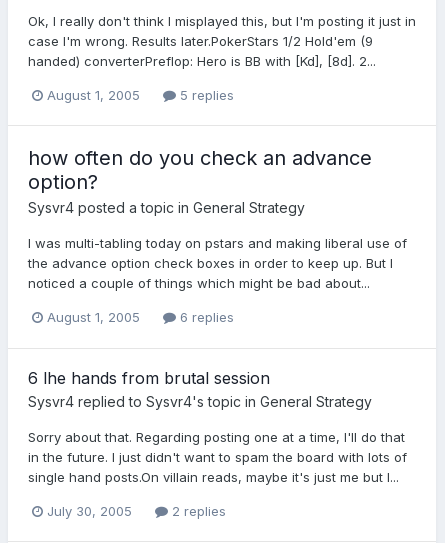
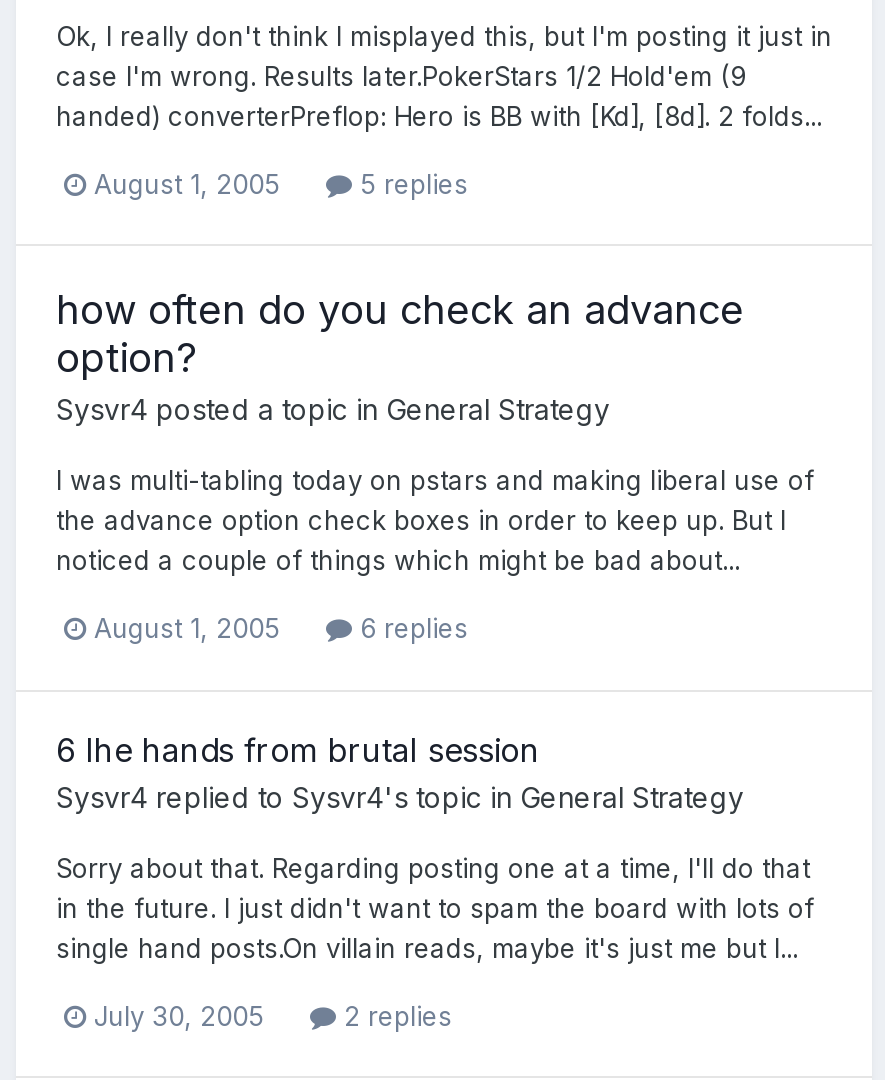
- handed) converterPreflop: Hero is BB with [Kd], [8d]. 2...
+ handed) converterPreflop: Hero is BB with [Kd], [8d]. 2 folds...
